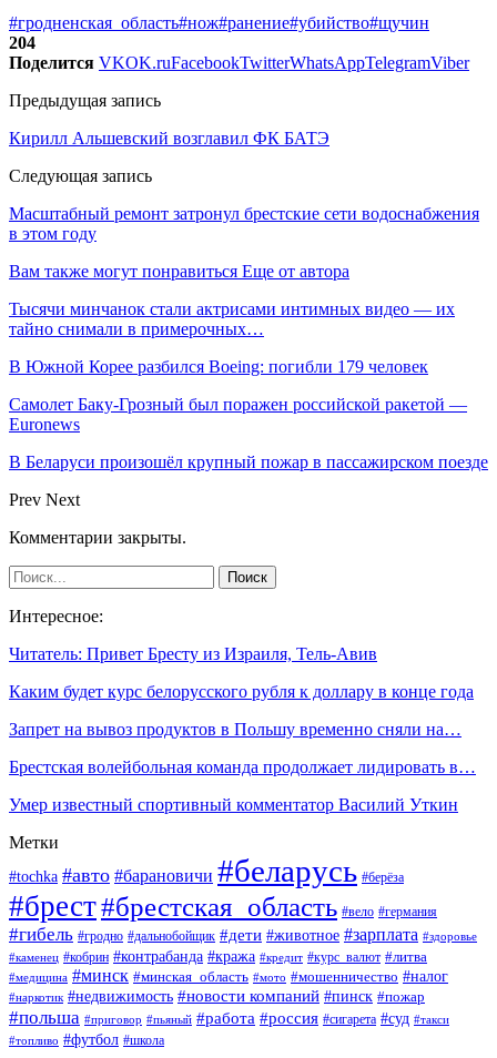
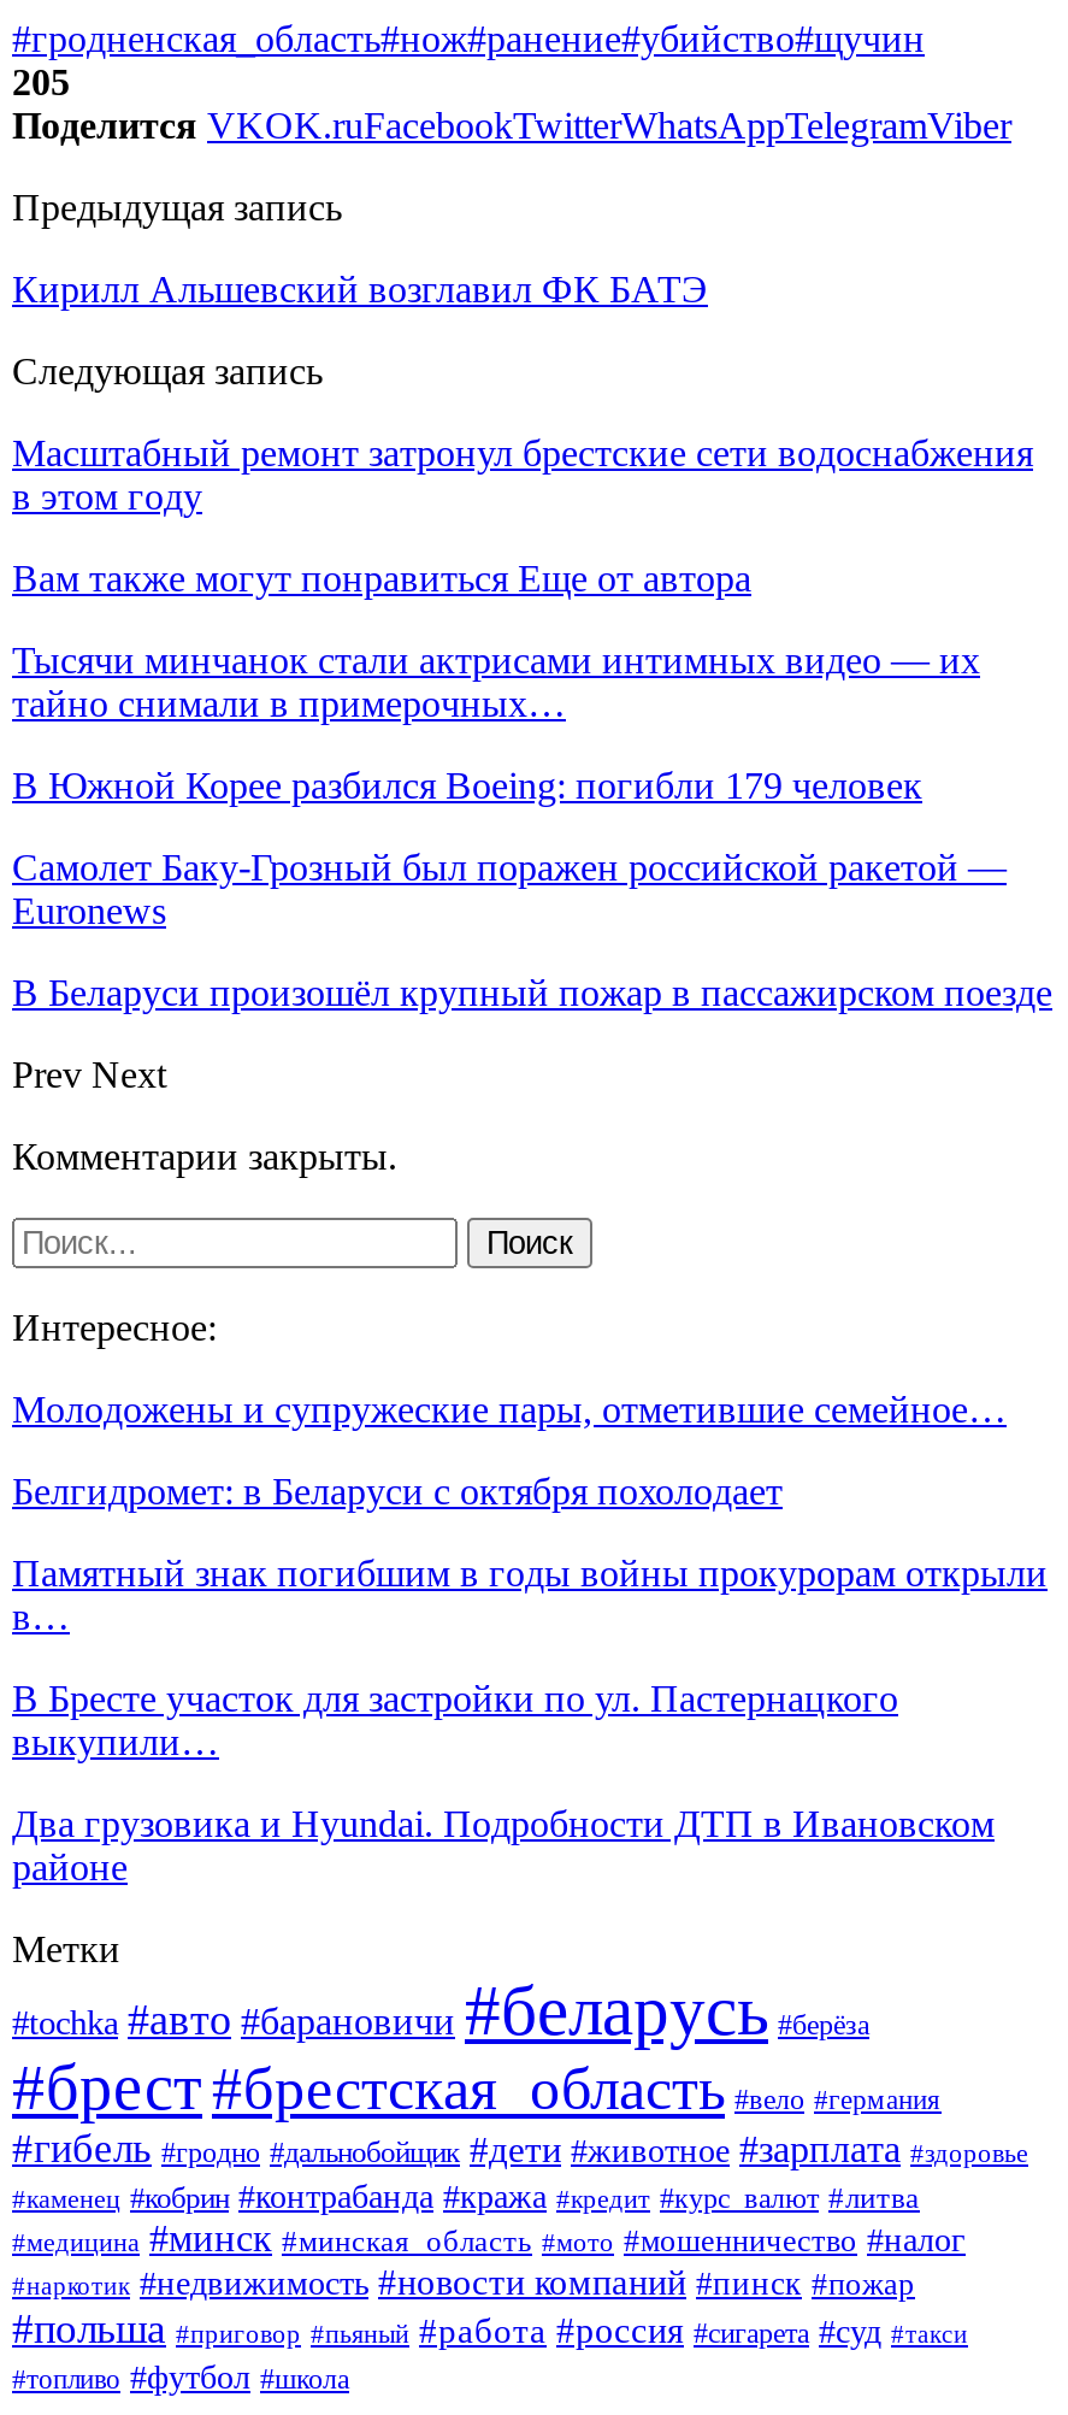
- 204
+ 205

- Читатель: Привет Бресту из Израиля, Тель-Авив
+ Молодожены и супружеские пары, отметившие семейное…

- Каким будет курс белорусского рубля к доллару в конце года
+ Белгидромет: в Беларуси с октября похолодает

- Запрет на вывоз продуктов в Польшу временно сняли на…
+ Памятный знак погибшим в годы войны прокурорам открыли
+ в…

- Брестская волейбольная команда продолжает лидировать в…
+ В Бресте участок для застройки по ул. Пастернацкого
+ выкупили…

- Умер известный спортивный комментатор Василий Уткин
+ Два грузовика и Hyundai. Подробности ДТП в Ивановском
+ районе
